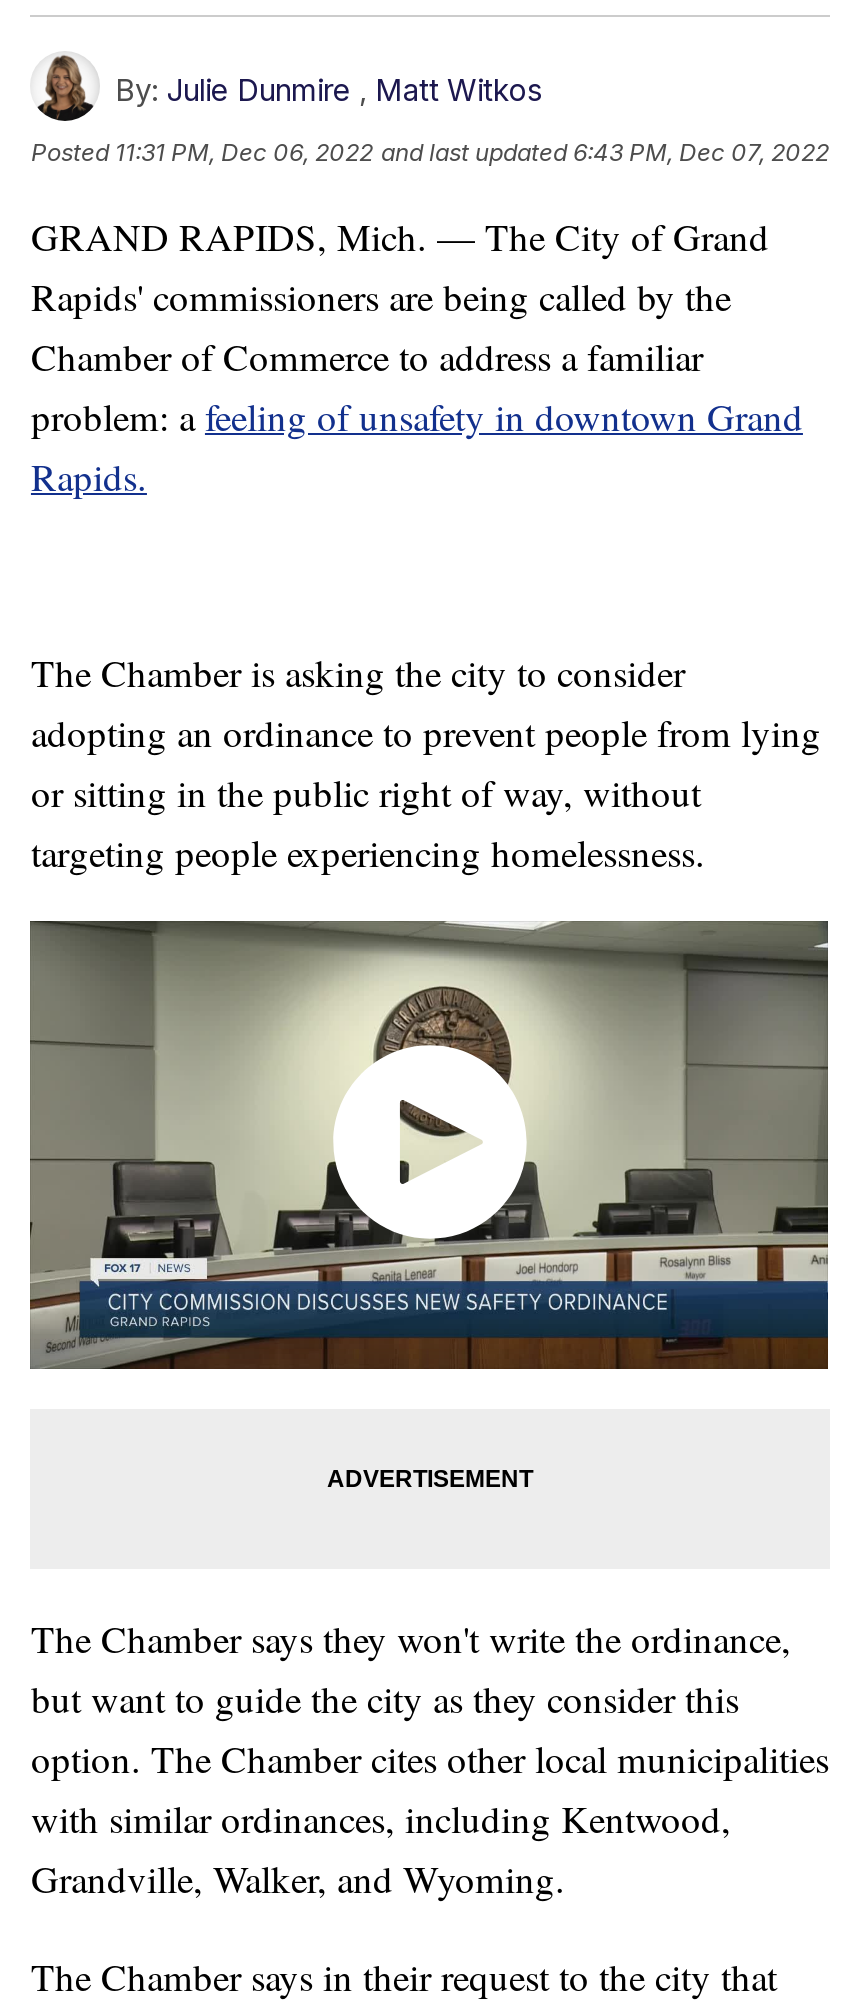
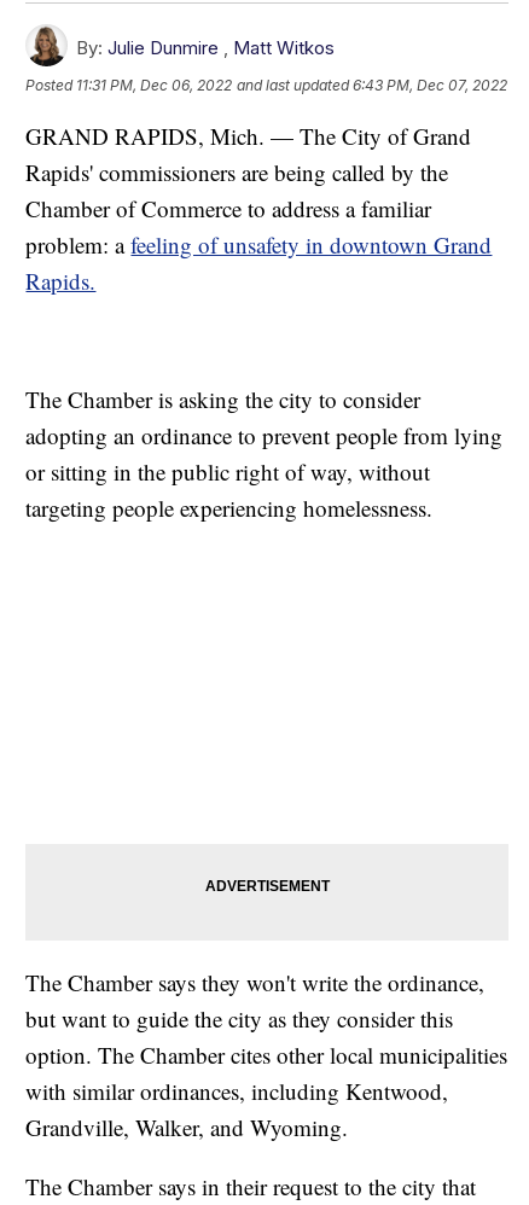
- [image]
